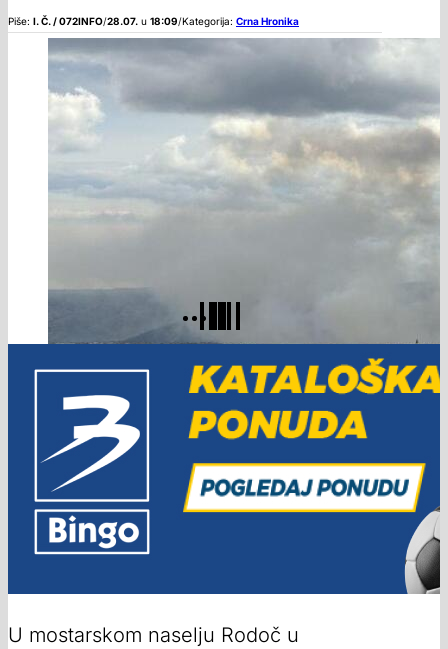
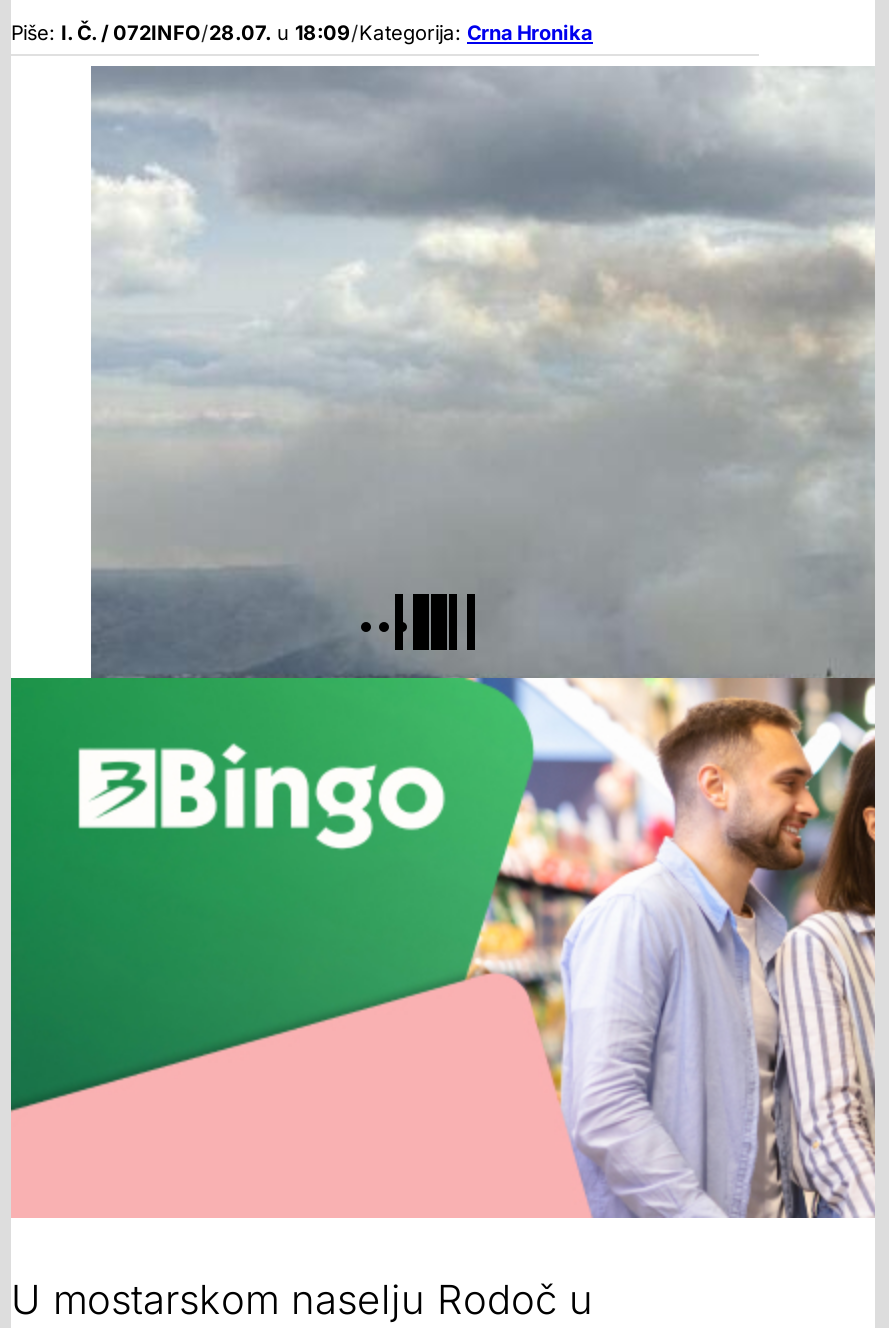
- [image]
+ [image]
